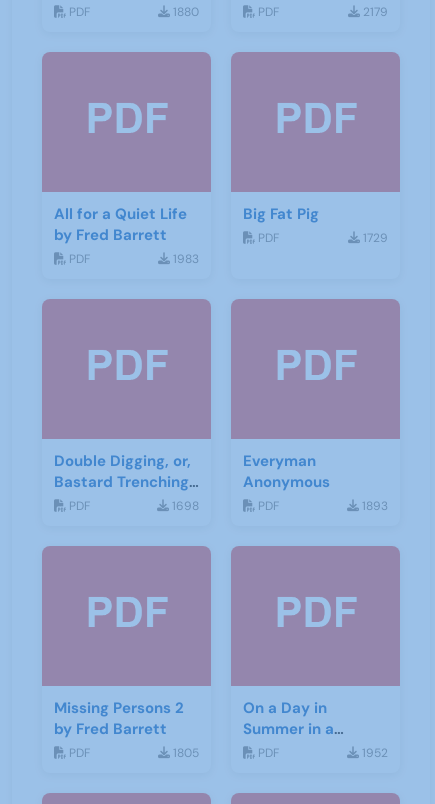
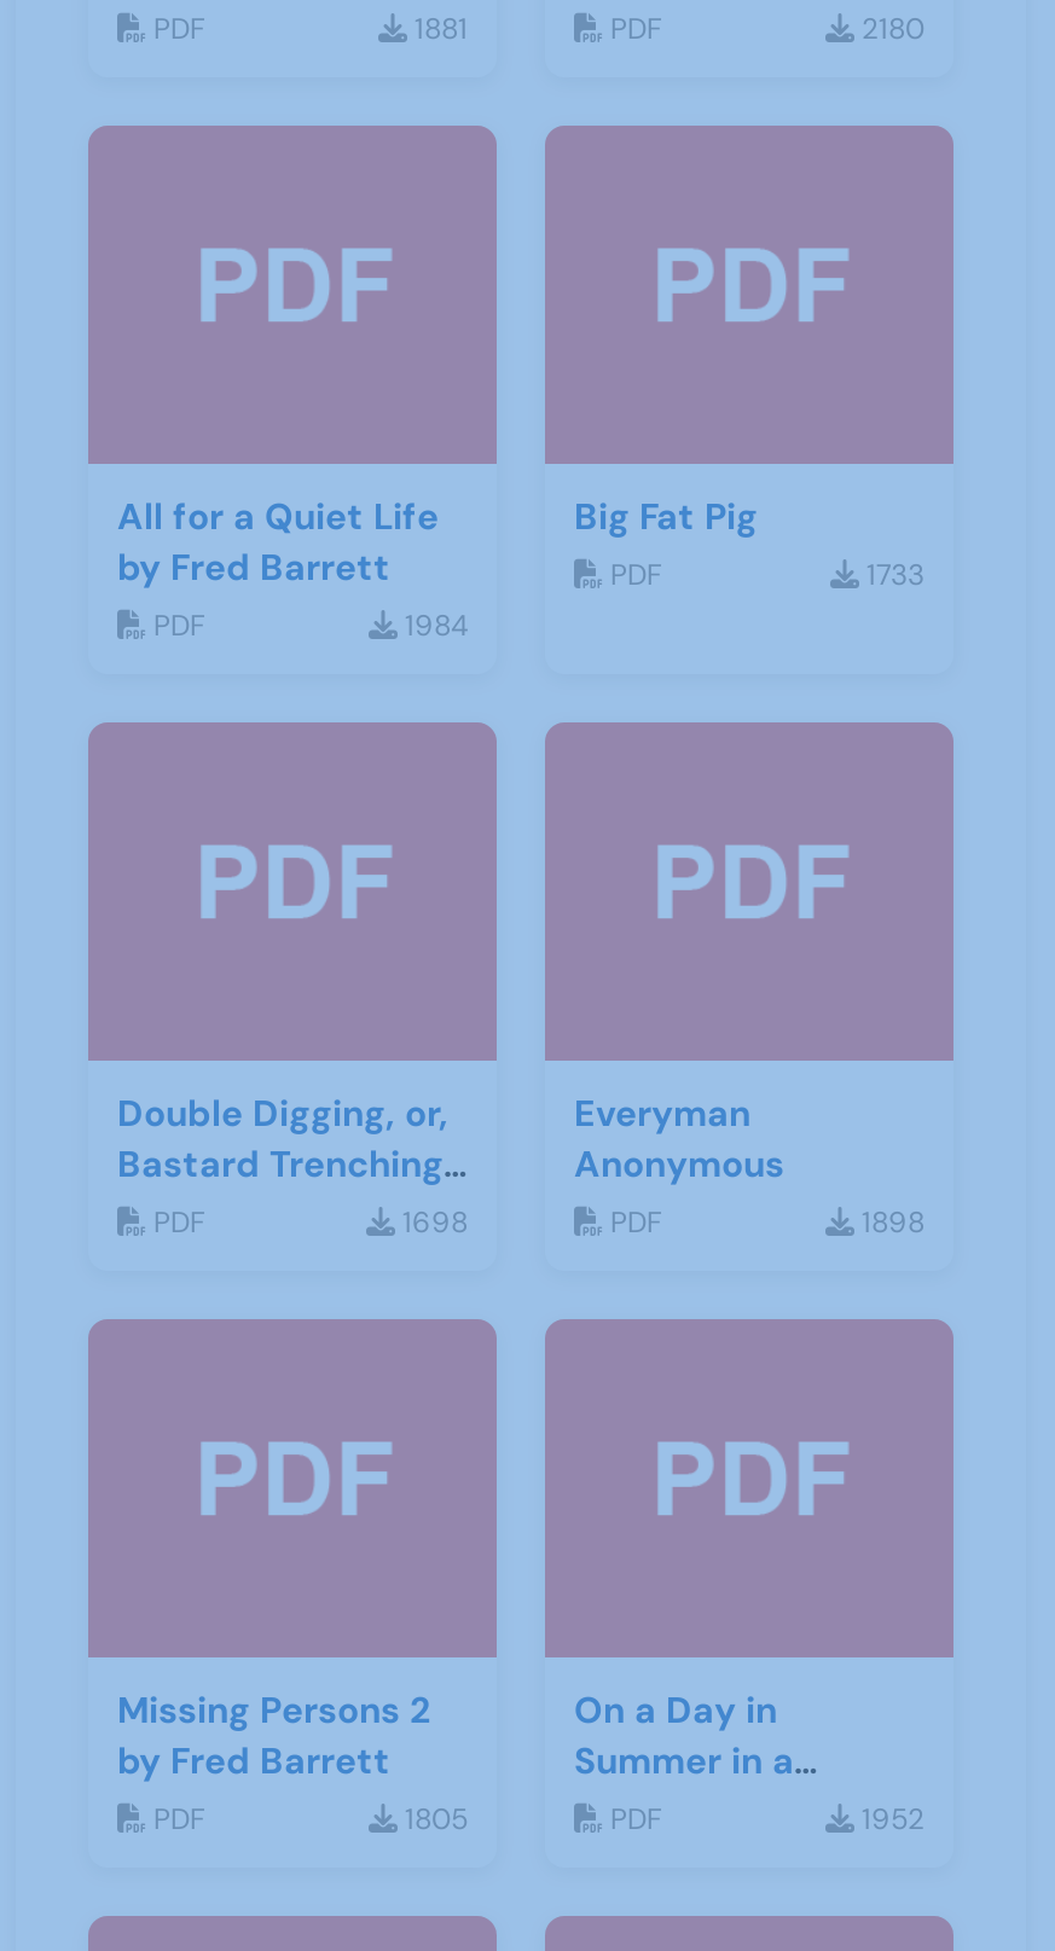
- 1880
+ 1881

- 2179
+ 2180

- 1729
+ 1733

- 1983
+ 1984

- 1893
+ 1898
